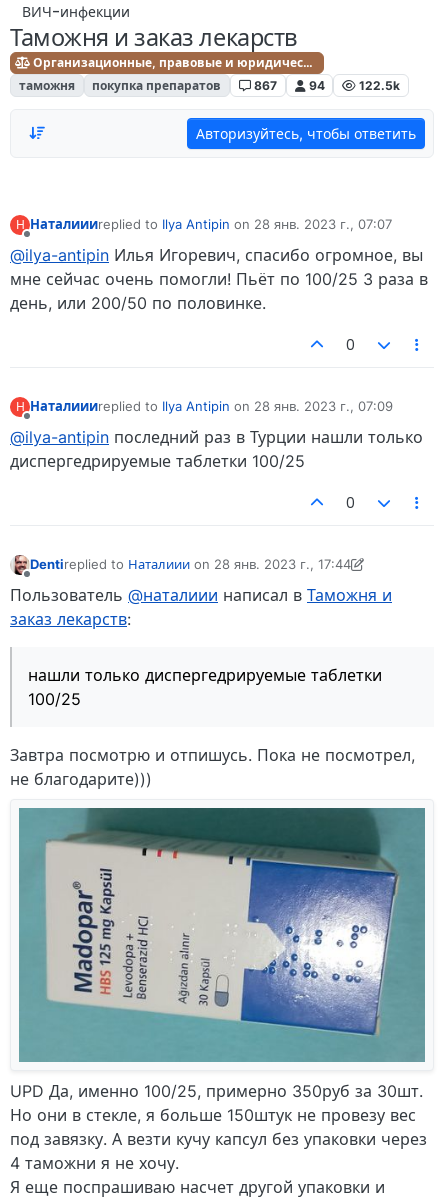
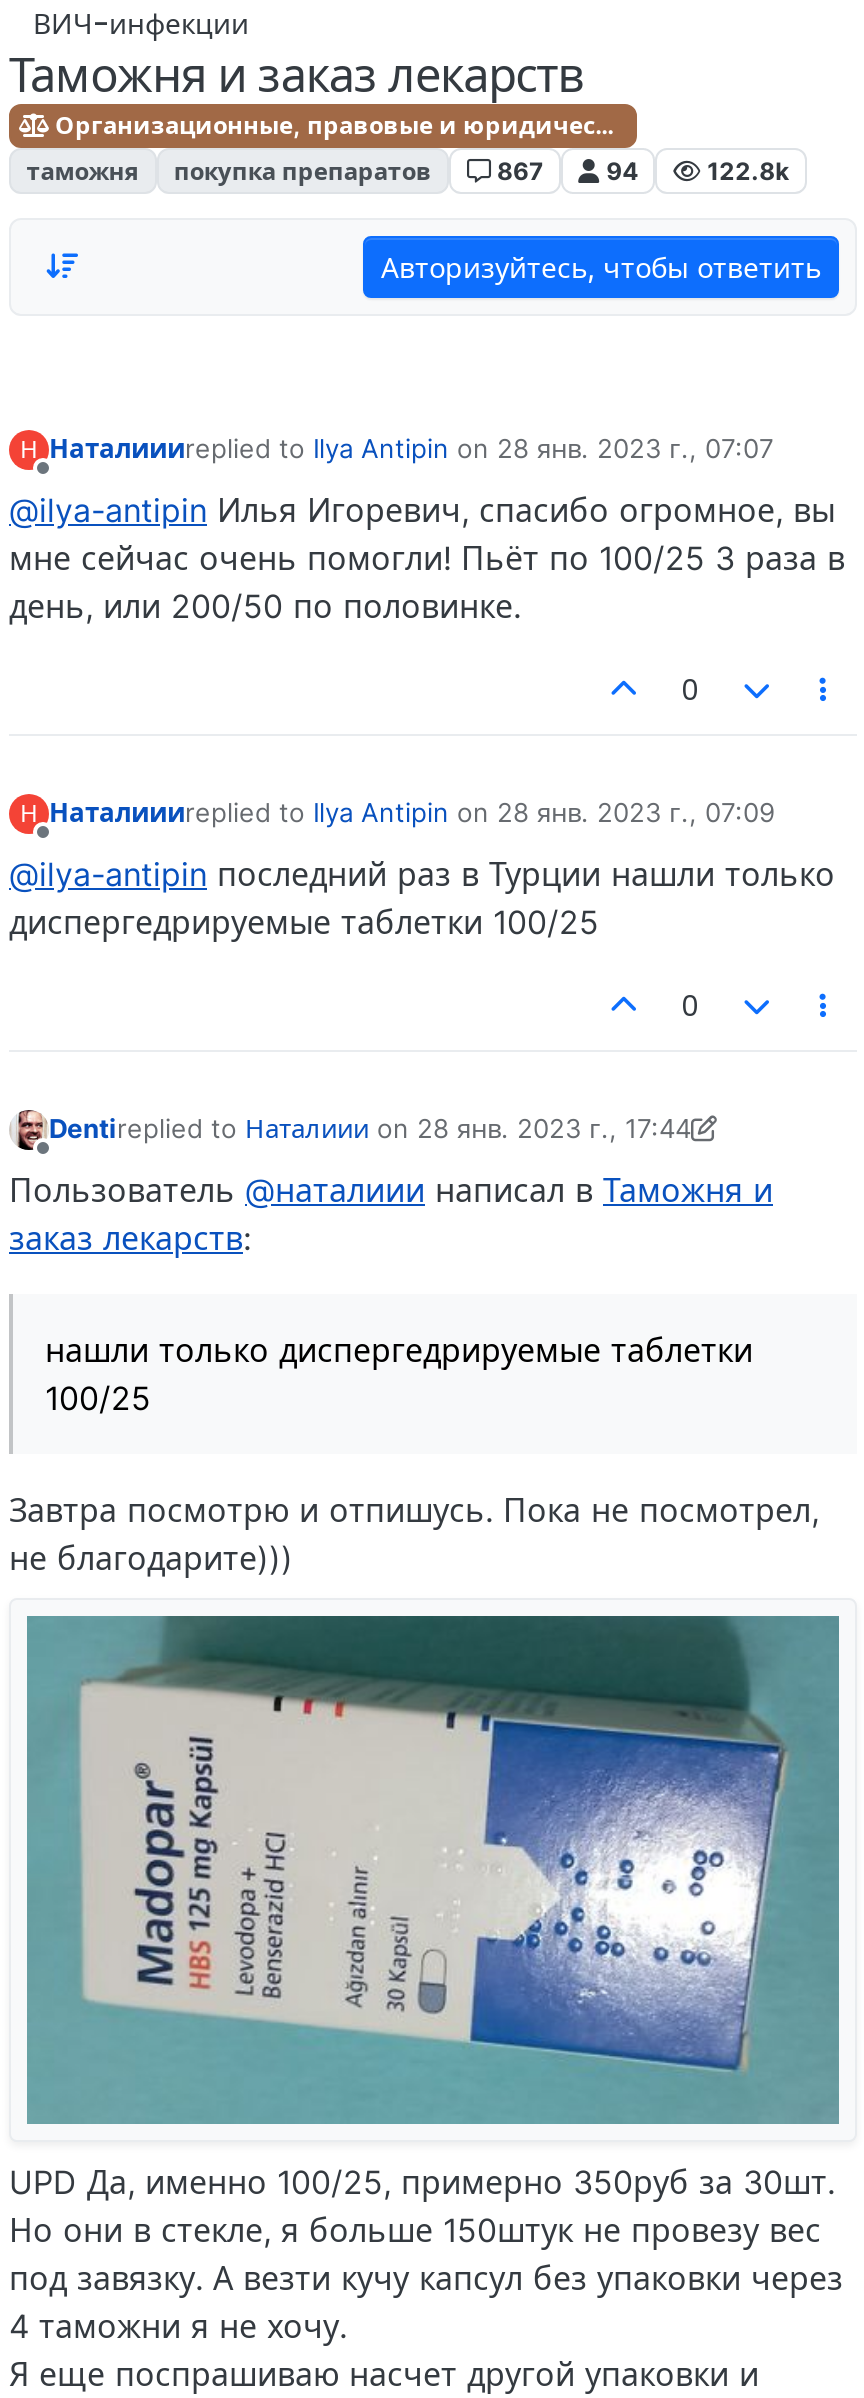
- 122.5k
+ 122.8k
